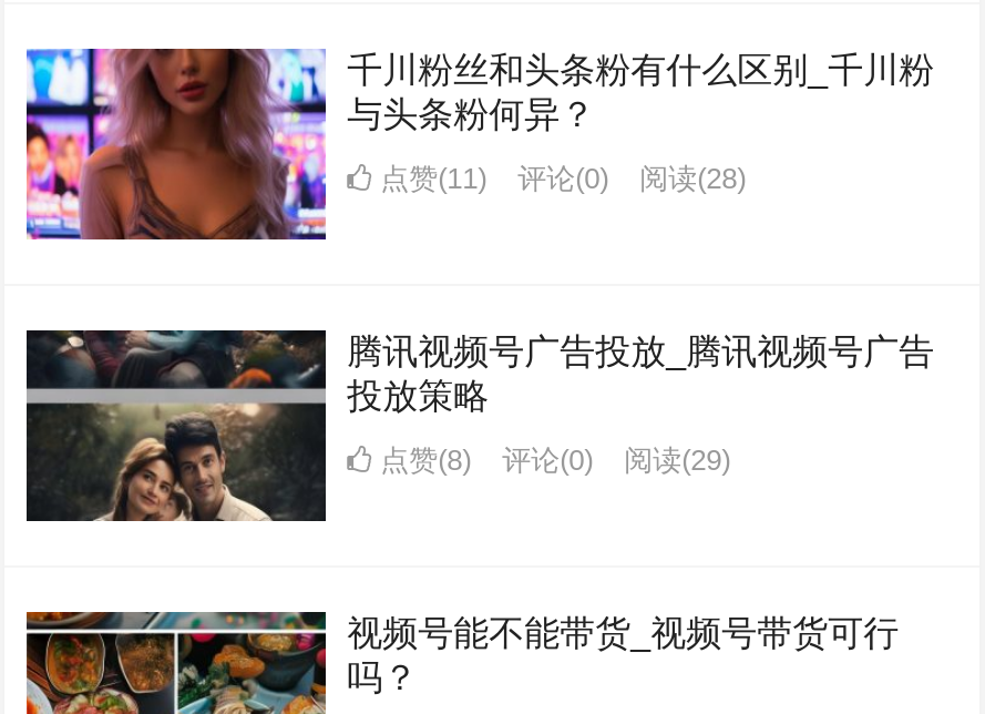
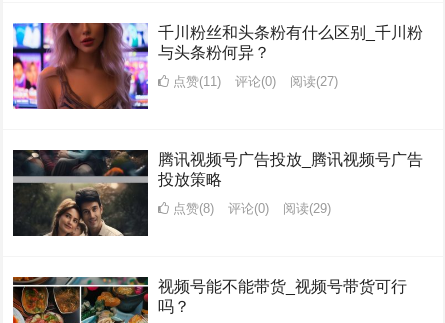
- 点赞(11) 评论(0) 阅读(28)
+ 点赞(11) 评论(0) 阅读(27)
